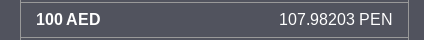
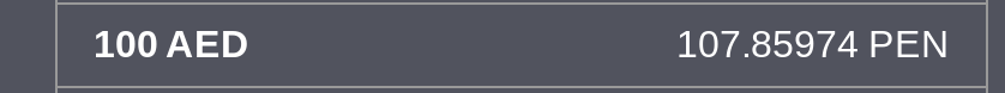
- 107.98203 PEN
+ 107.85974 PEN
